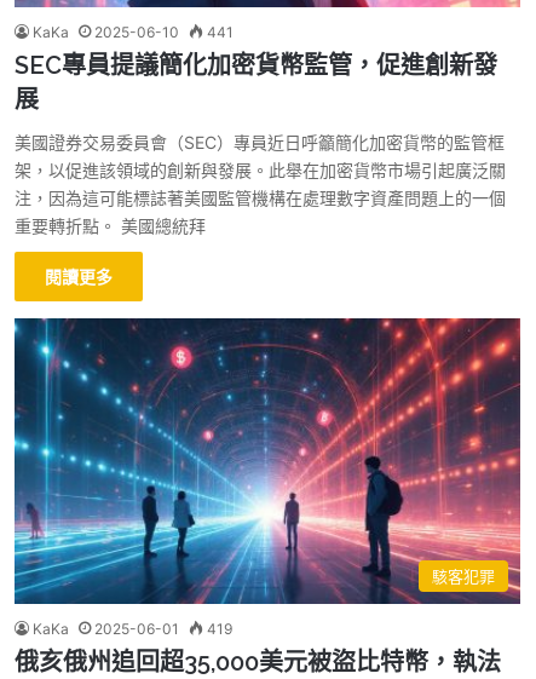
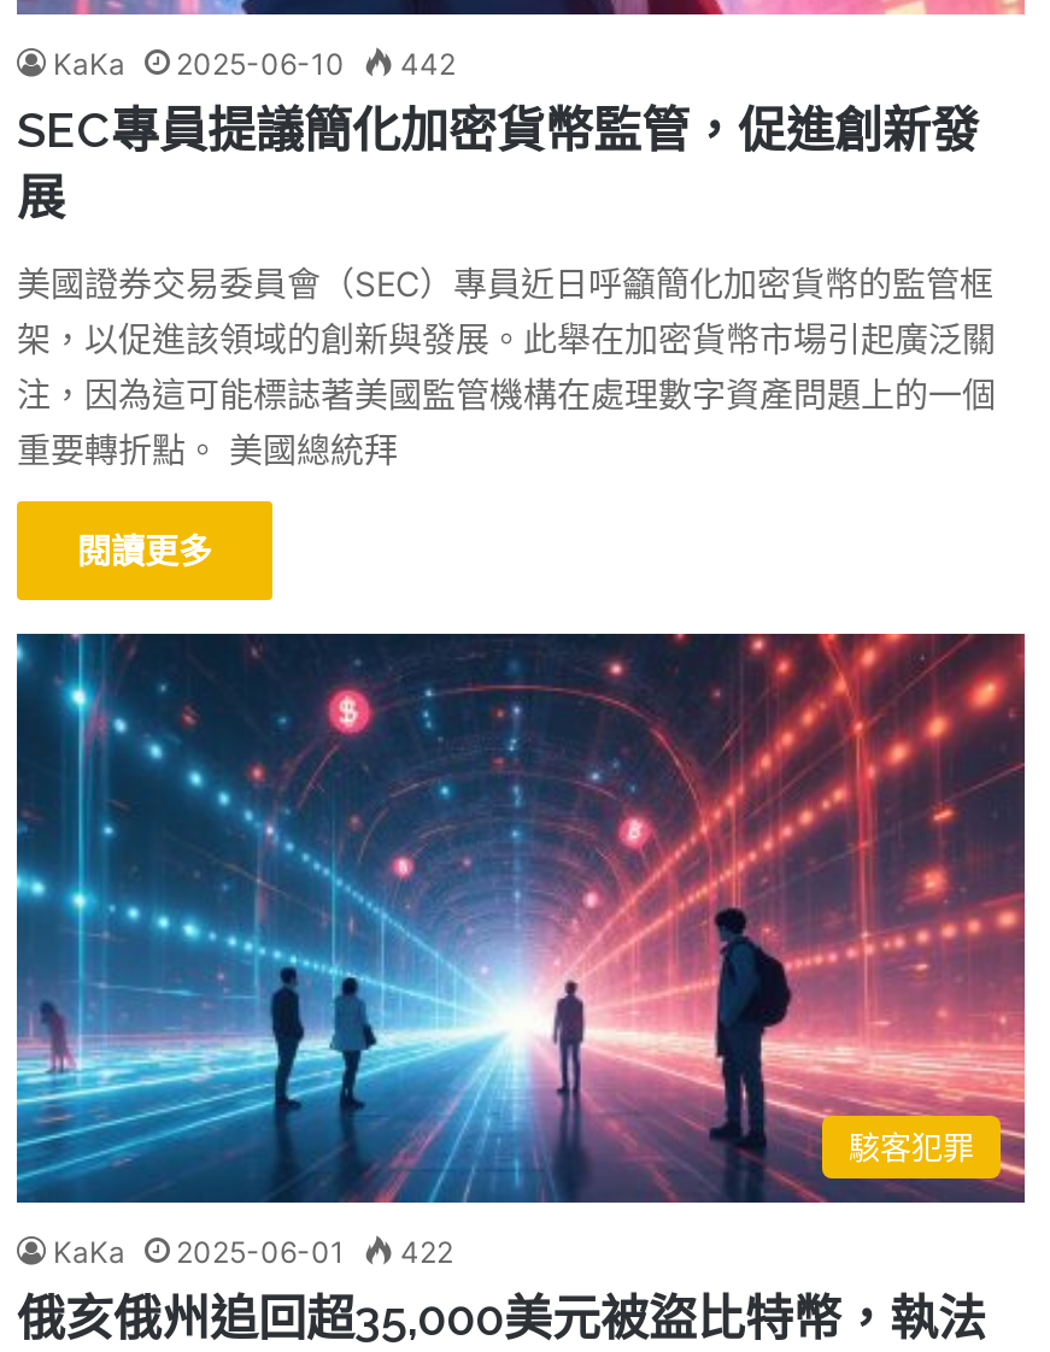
- KaKa 2025-06-10 441
+ KaKa 2025-06-10 442

- KaKa 2025-06-01 419
+ KaKa 2025-06-01 422
